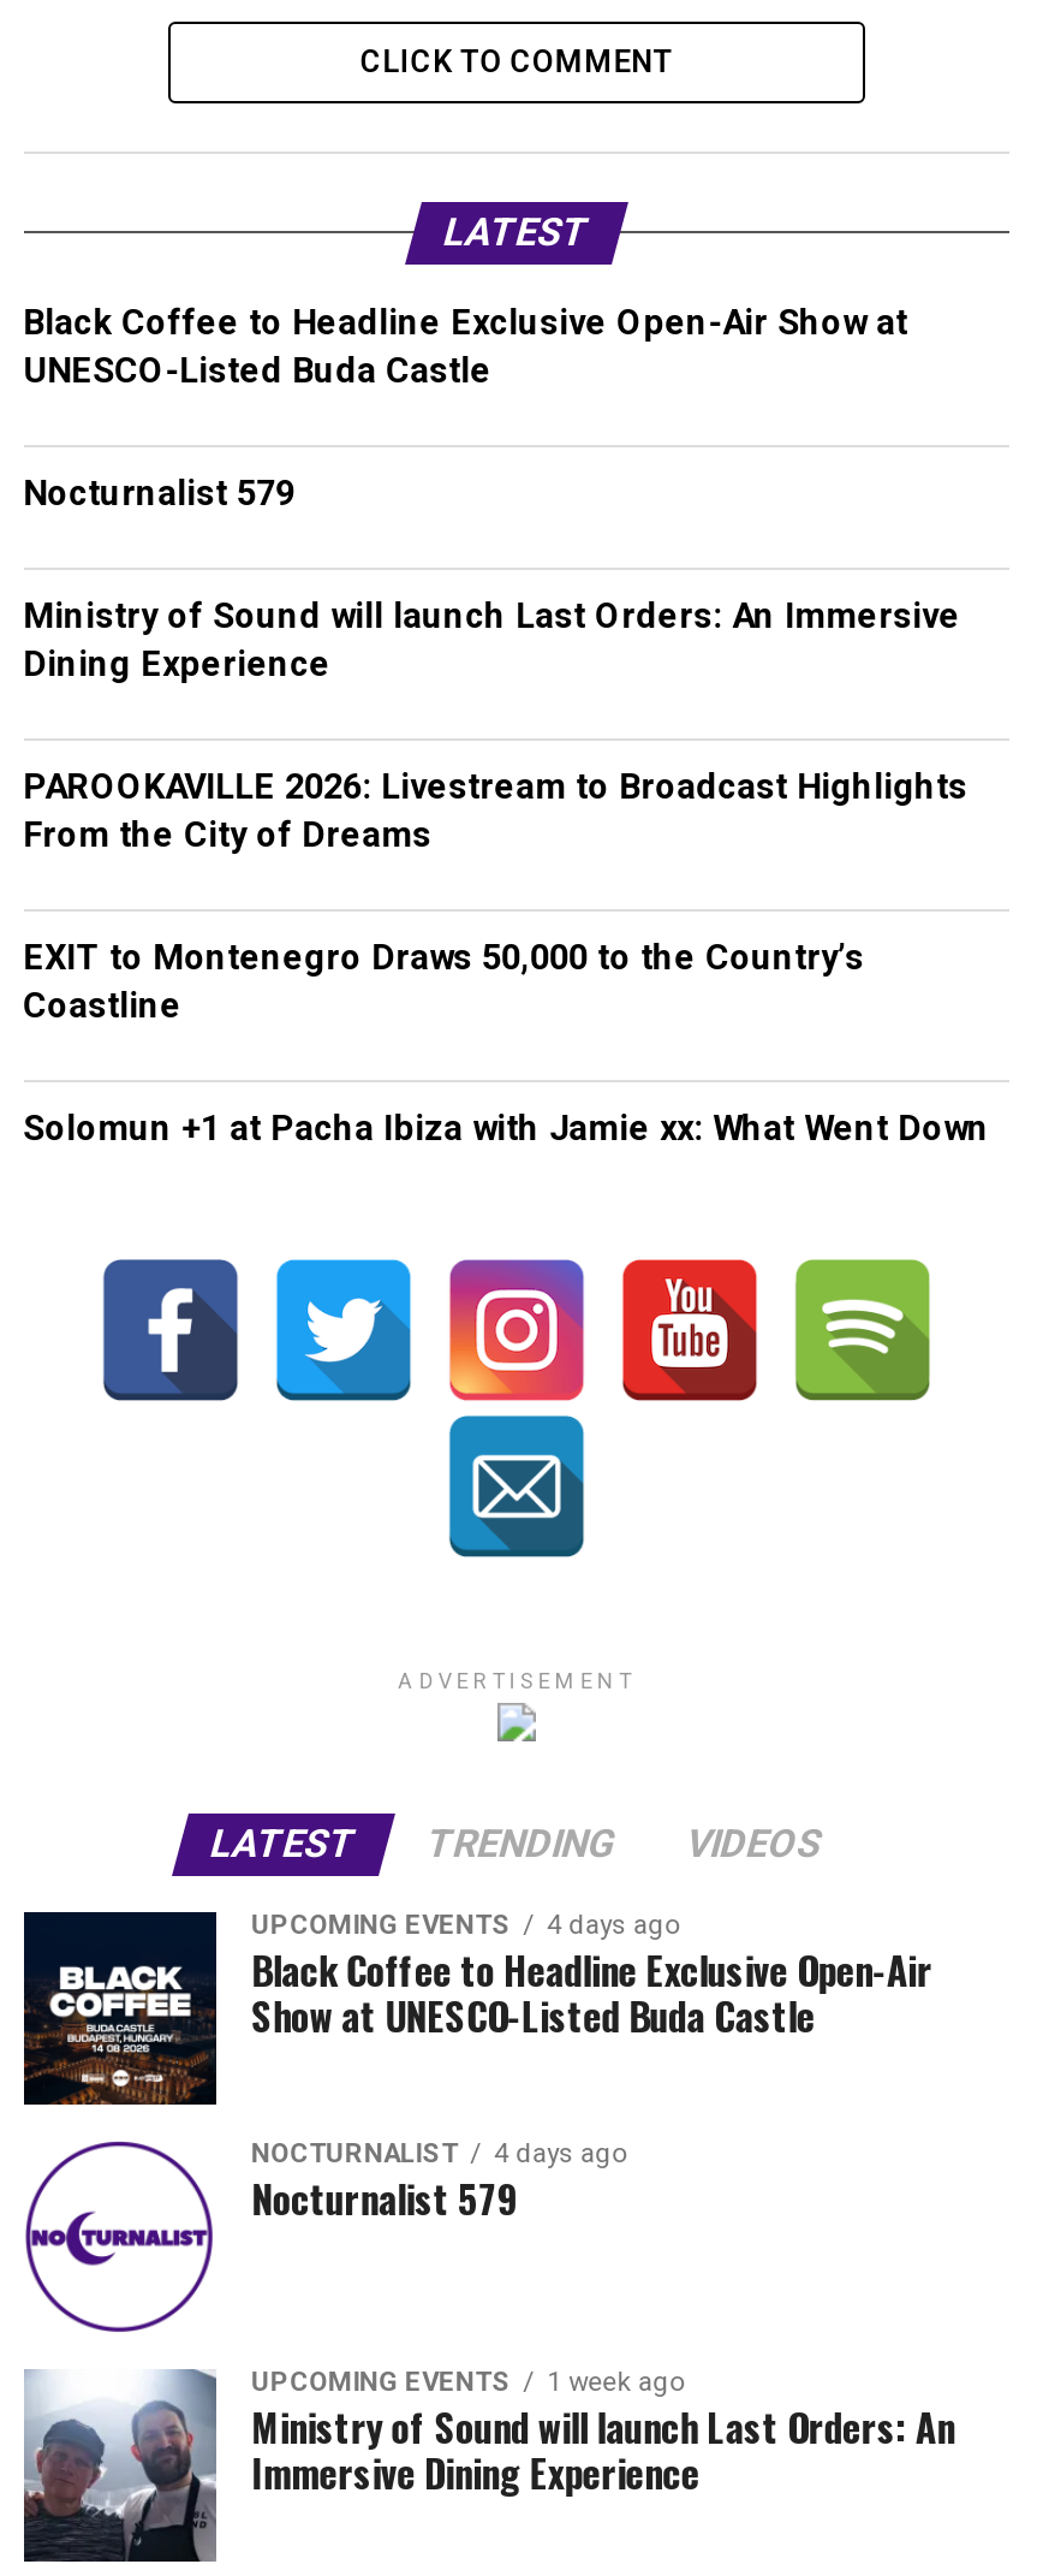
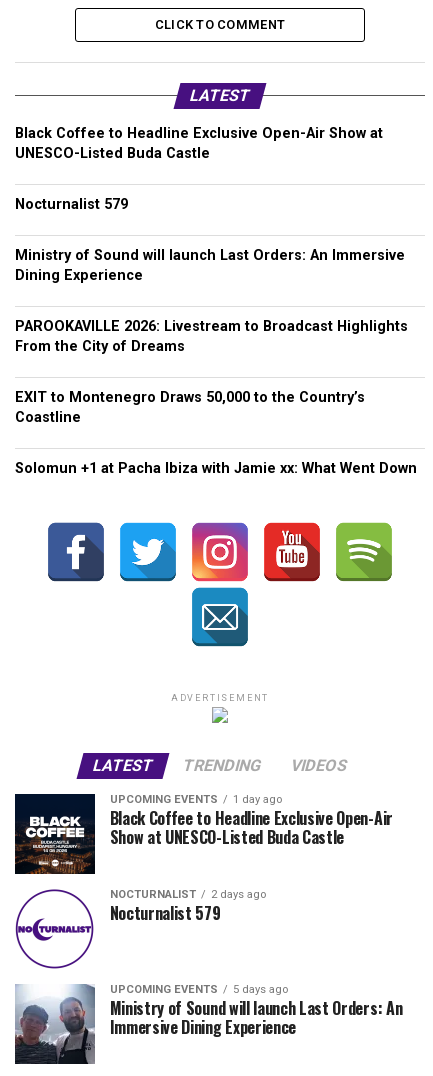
- UPCOMING EVENTS 4 days ago
+ UPCOMING EVENTS 1 day ago

- NOCTURNALIST 4 days ago
+ NOCTURNALIST 2 days ago

- UPCOMING EVENTS 1 week ago
+ UPCOMING EVENTS 5 days ago
